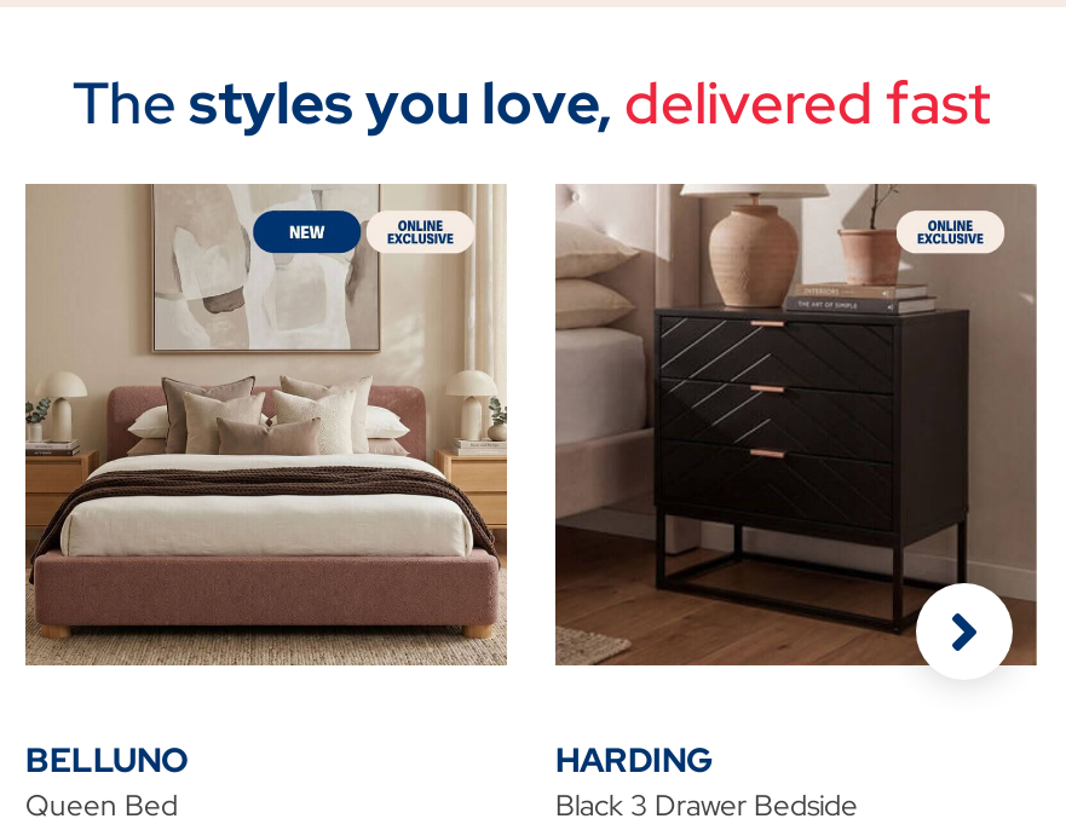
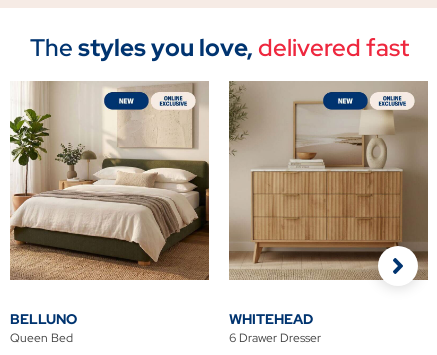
- [image]
+ [image]

- [image]
- HARDING
- Black 3 Drawer Bedside
+ [image]
+ WHITEHEAD
+ 6 Drawer Dresser
